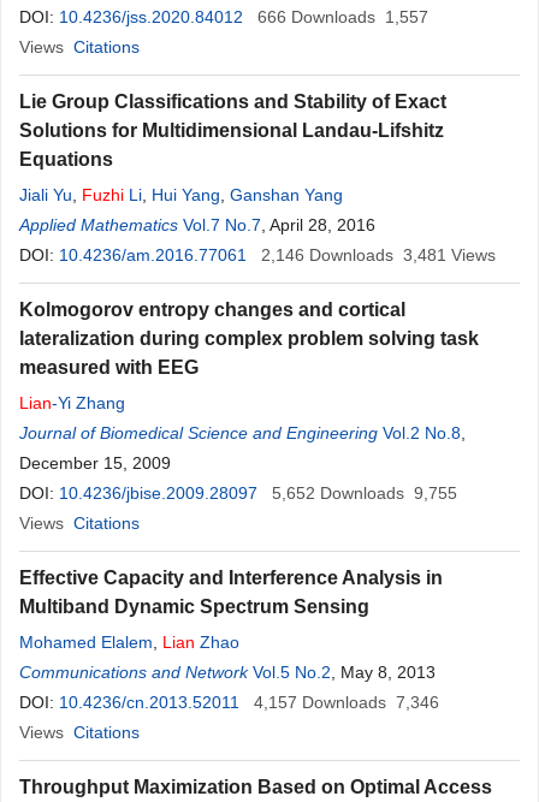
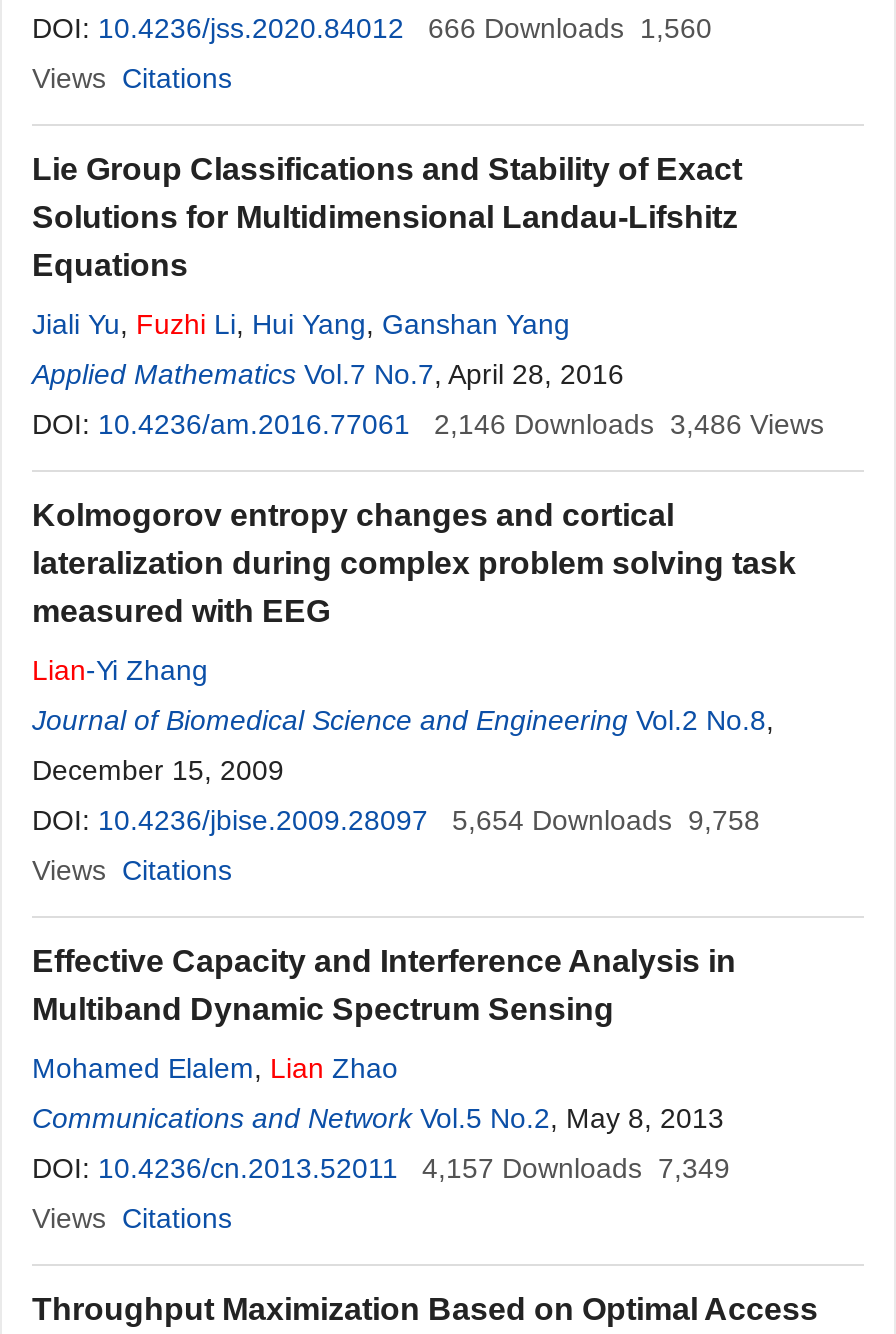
- DOI: 10.4236/jss.2020.84012 666 Downloads 1,557
+ DOI: 10.4236/jss.2020.84012 666 Downloads 1,560

- 2,146 Downloads 3,481 Views
+ 2,146 Downloads 3,486 Views

- DOI: 10.4236/jbise.2009.28097 5,652 Downloads 9,755
+ DOI: 10.4236/jbise.2009.28097 5,654 Downloads 9,758

- DOI: 10.4236/cn.2013.52011 4,157 Downloads 7,346
+ DOI: 10.4236/cn.2013.52011 4,157 Downloads 7,349
